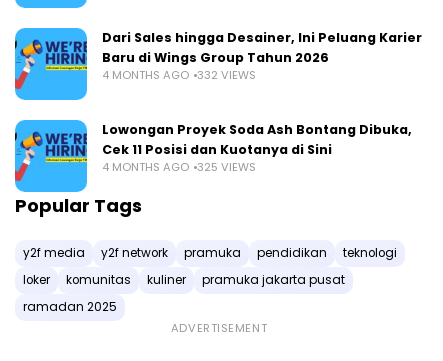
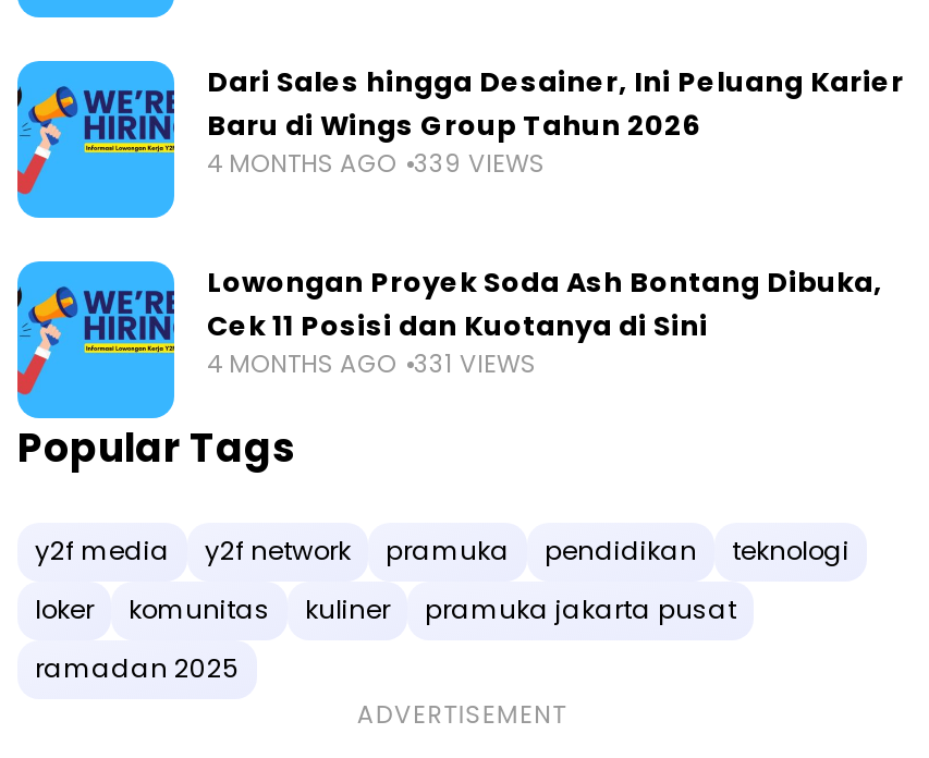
- 4 MONTHS AGO 332 VIEWS
+ 4 MONTHS AGO 339 VIEWS

- 4 MONTHS AGO 325 VIEWS
+ 4 MONTHS AGO 331 VIEWS
